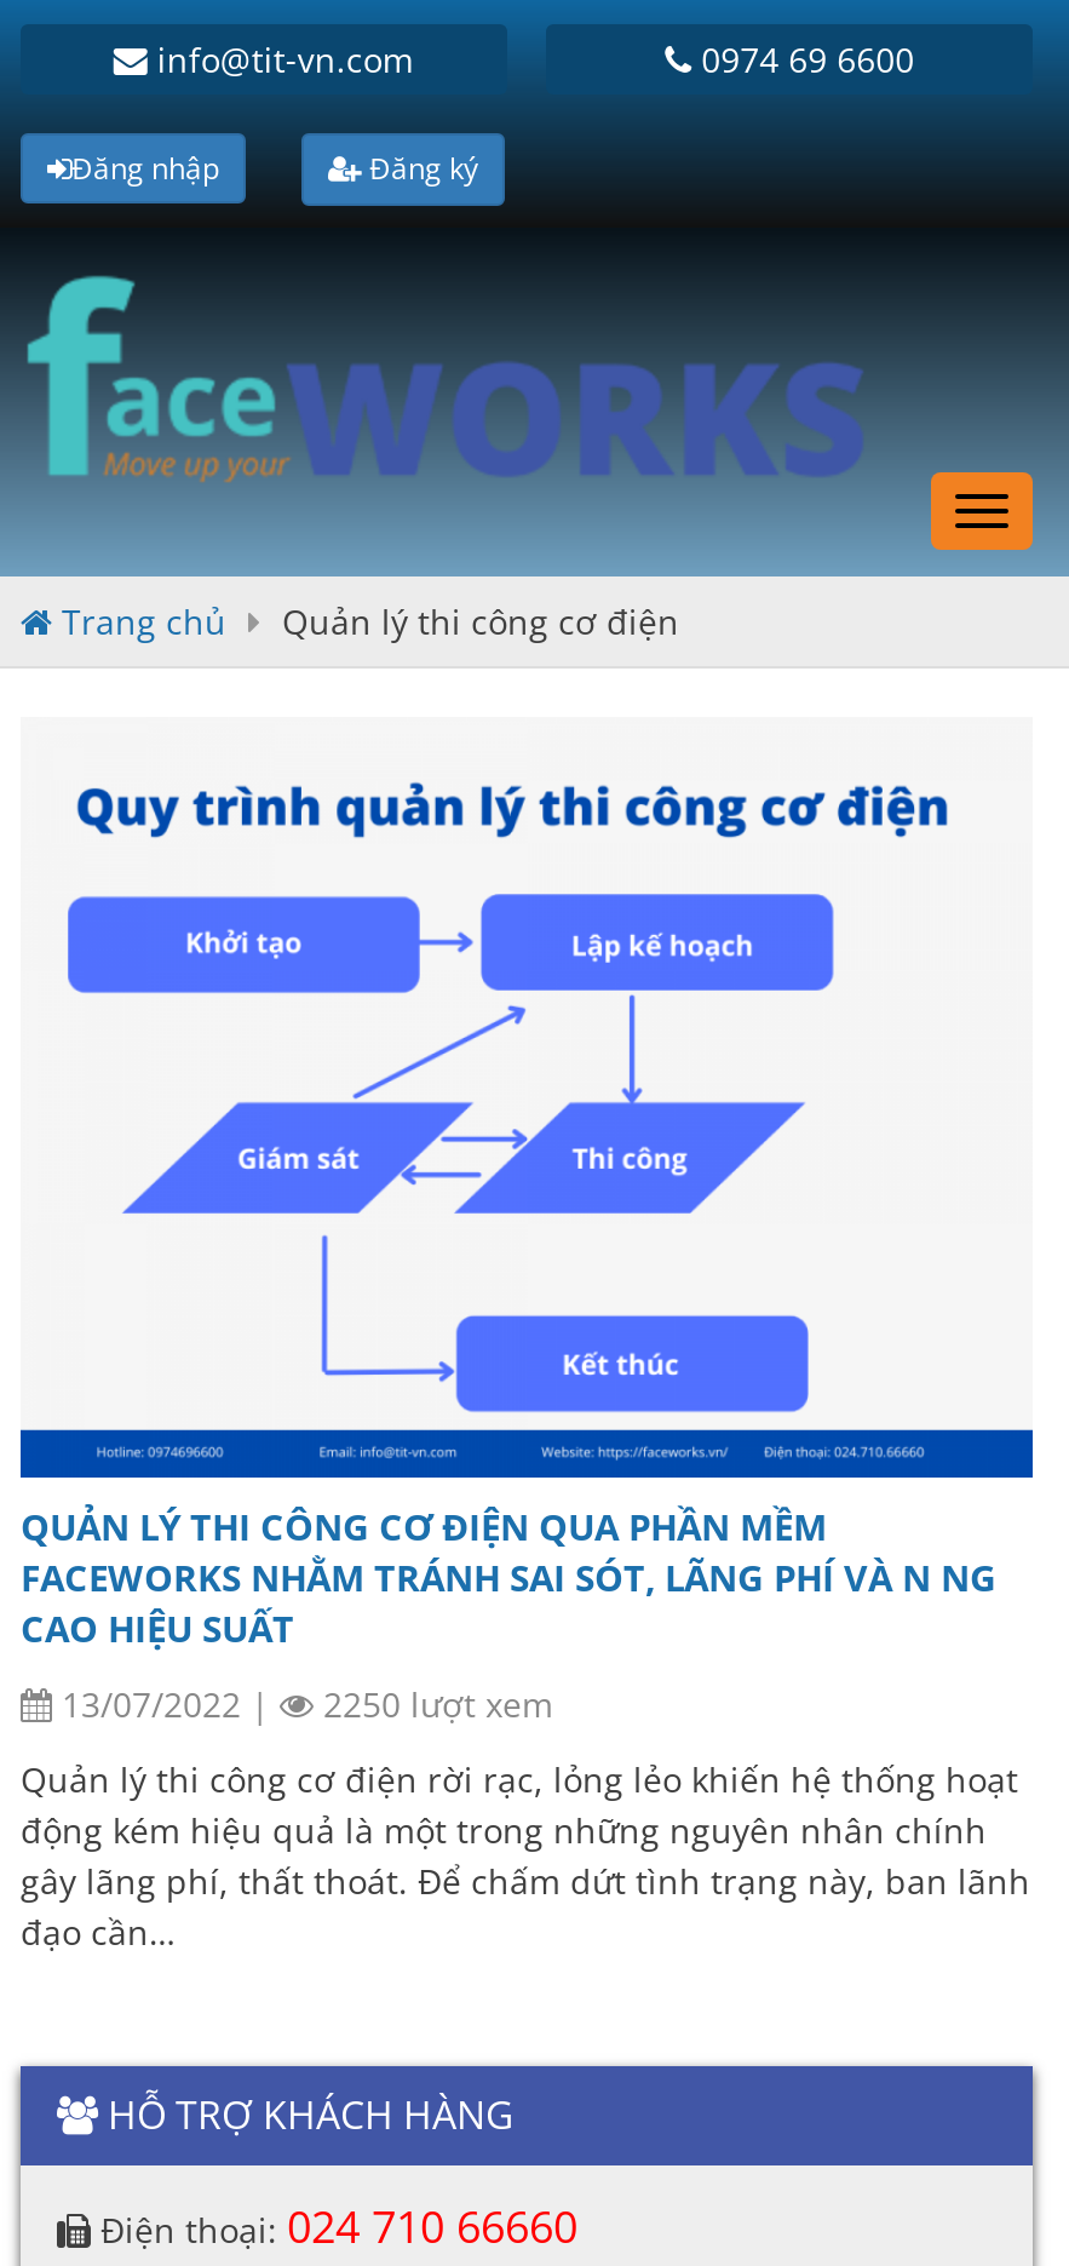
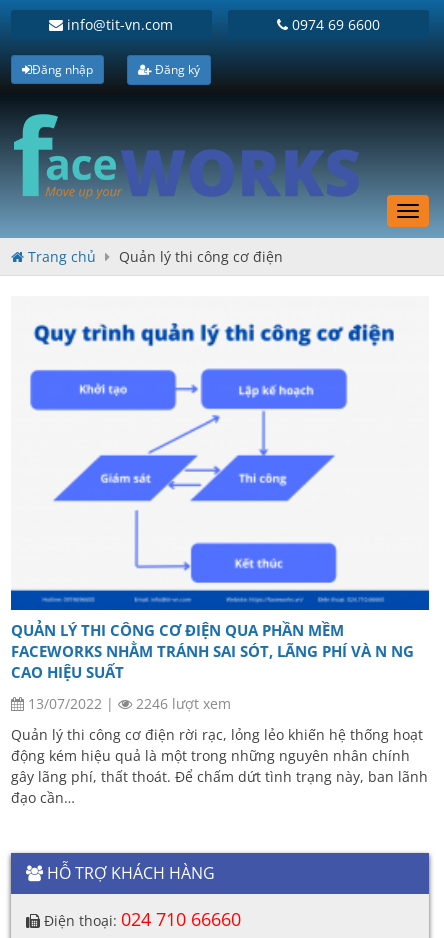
- 2250 lượt xem
+ 2246 lượt xem
